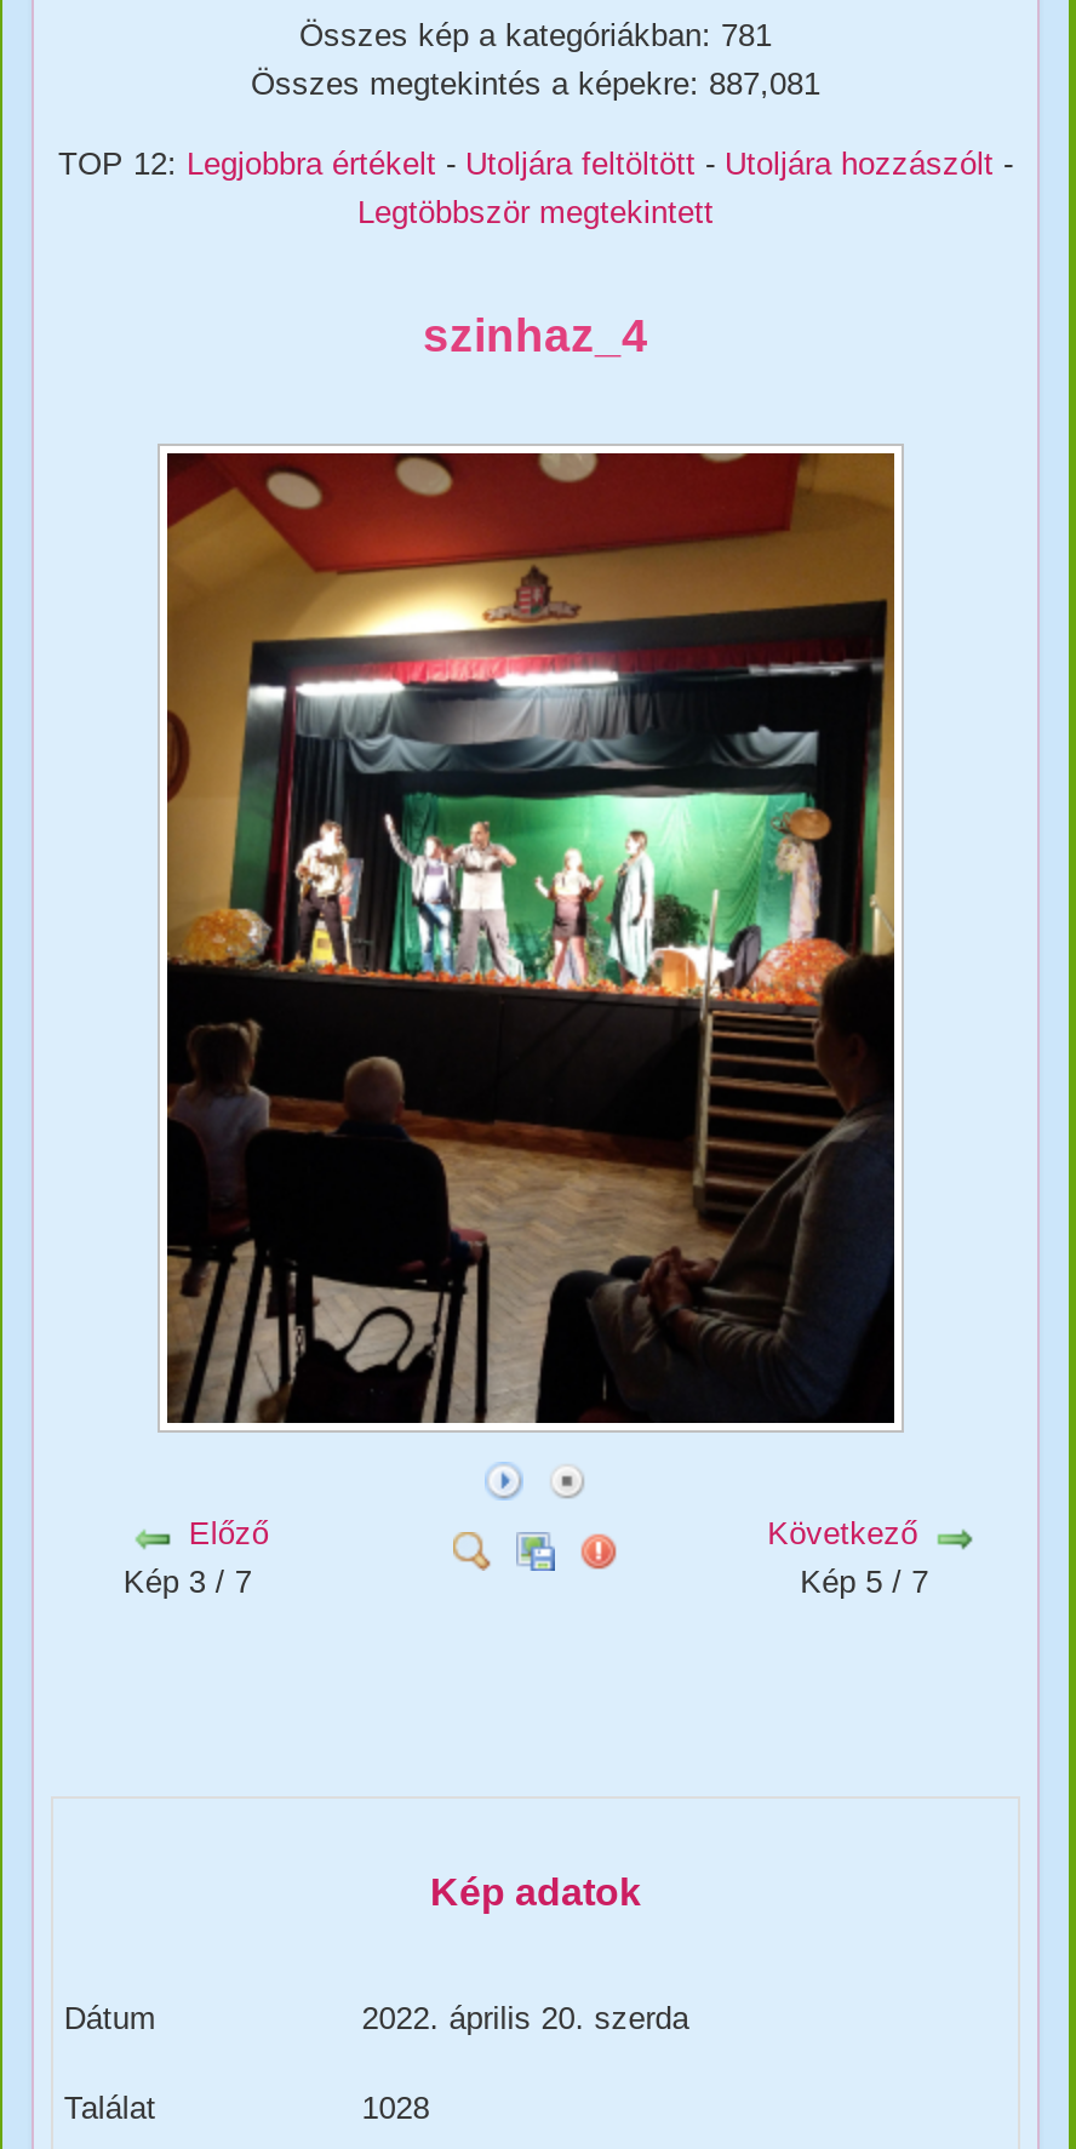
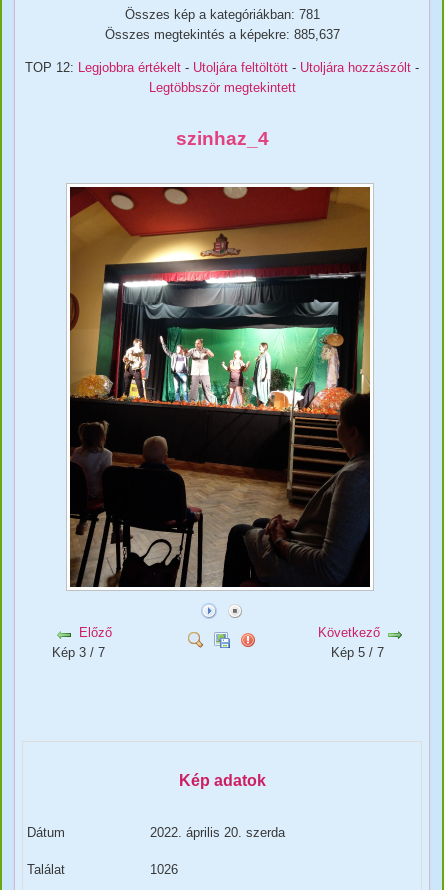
- Összes megtekintés a képekre: 887,081
+ Összes megtekintés a képekre: 885,637

- 1028
+ 1026
